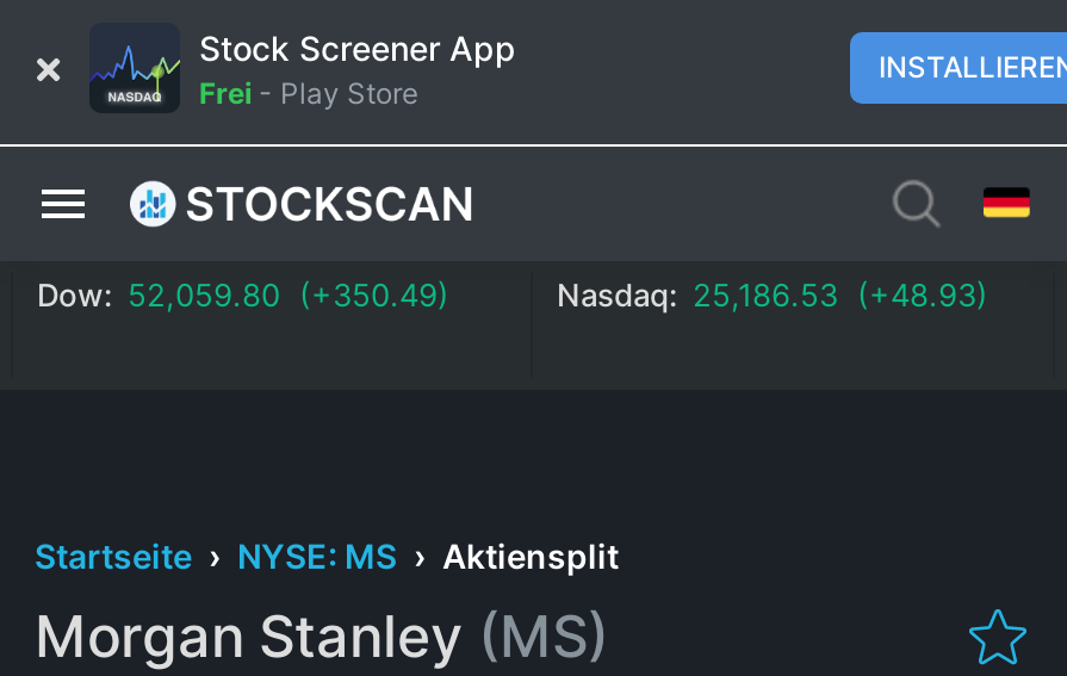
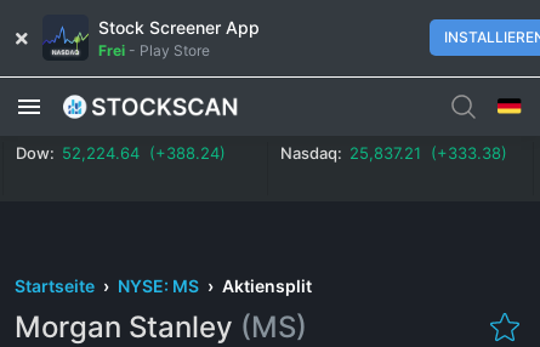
- Dow: 52,059.80 (+350.49)
+ Dow: 52,224.64 (+388.24)

- Nasdaq: 25,186.53 (+48.93)
+ Nasdaq: 25,837.21 (+333.38)
